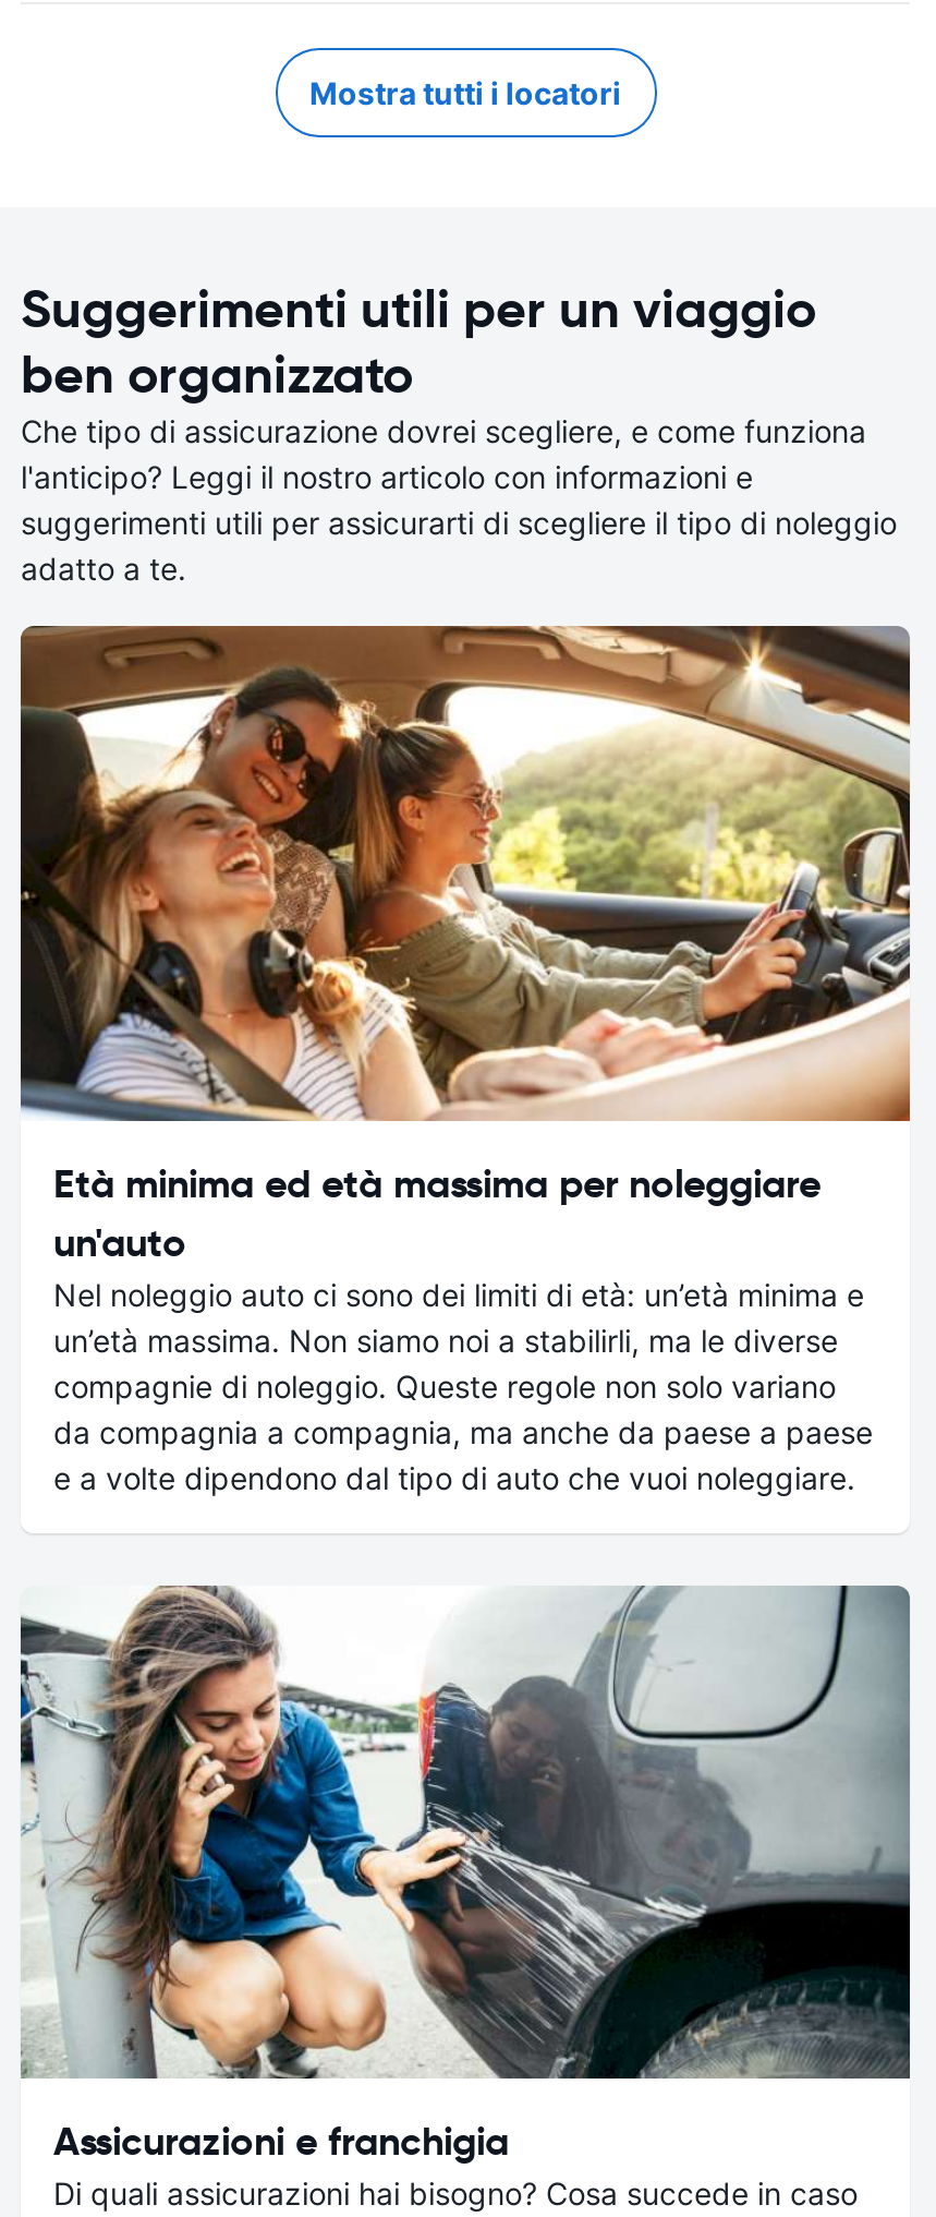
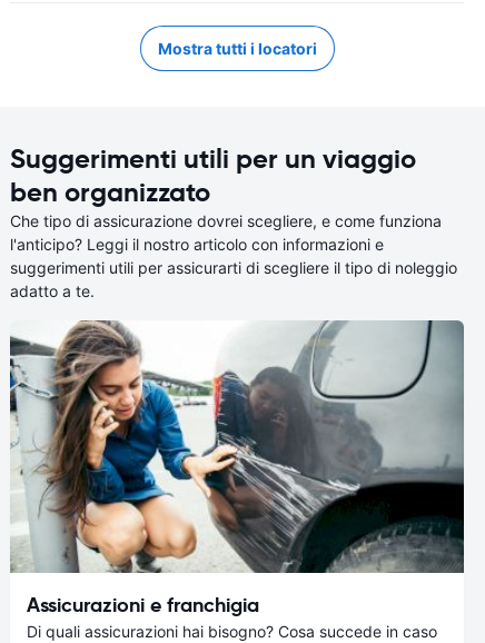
- [image]
- Età minima ed età massima per noleggiare
- un'auto
- Nel noleggio auto ci sono dei limiti di età: un’età minima e
- un’età massima. Non siamo noi a stabilirli, ma le diverse
- compagnie di noleggio. Queste regole non solo variano
- da compagnia a compagnia, ma anche da paese a paese
- e a volte dipendono dal tipo di auto che vuoi noleggiare.
